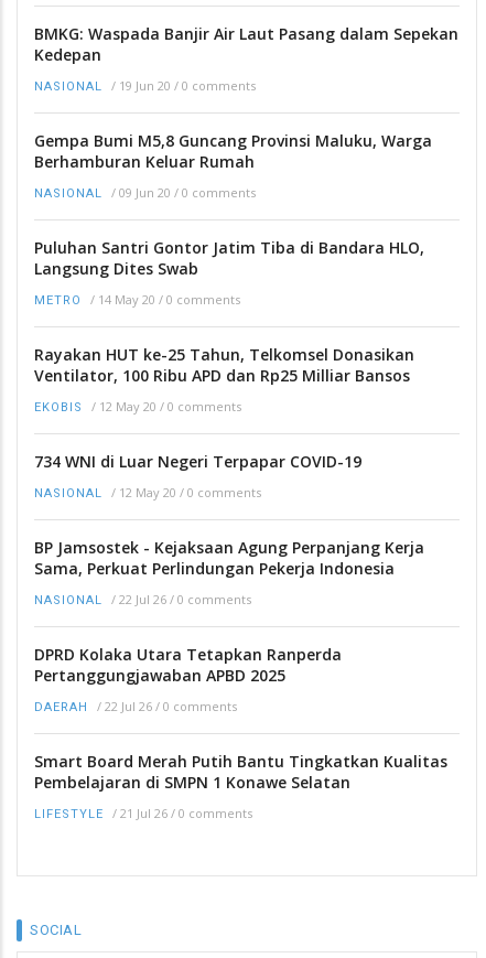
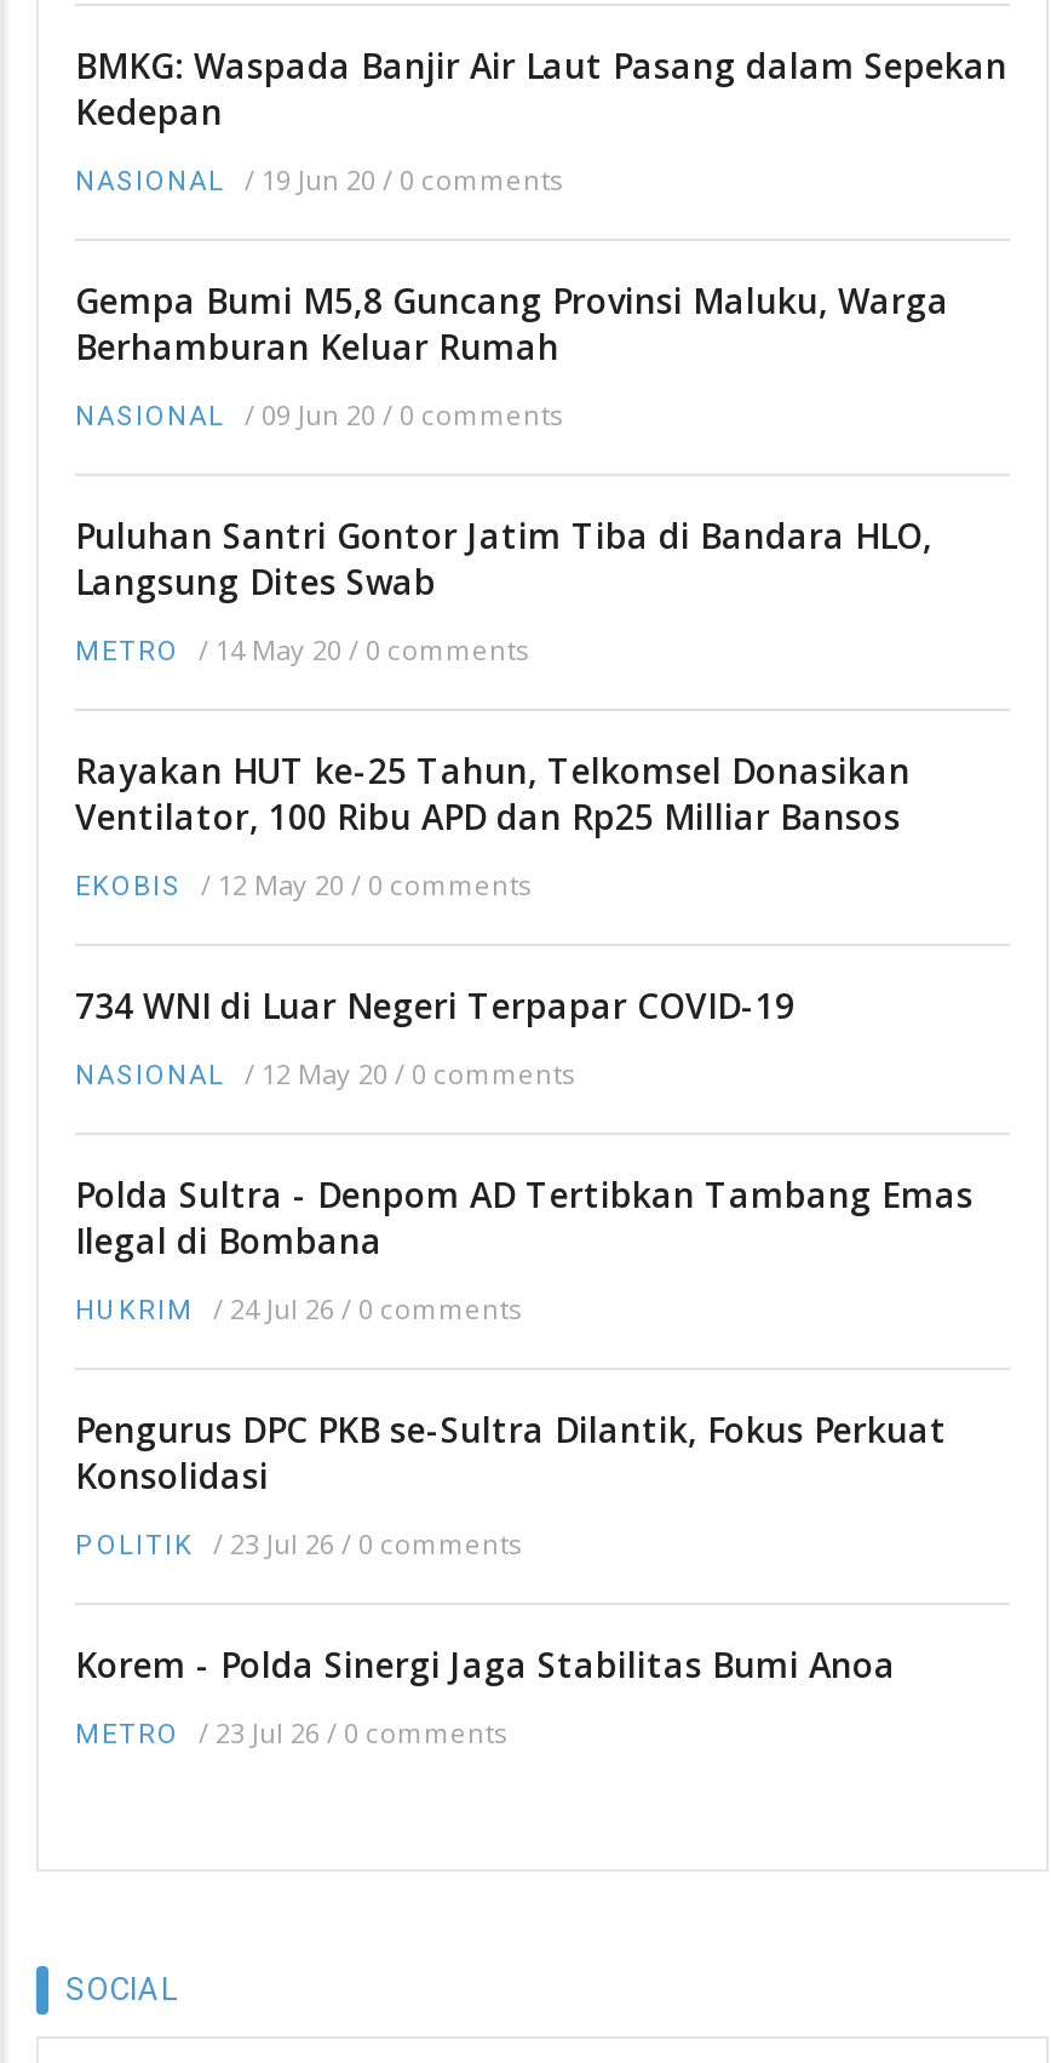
- BP Jamsostek - Kejaksaan Agung Perpanjang Kerja
- Sama, Perkuat Perlindungan Pekerja Indonesia
+ Polda Sultra - Denpom AD Tertibkan Tambang Emas
+ Ilegal di Bombana

- NASIONAL / 22 Jul 26 / 0 comments
+ HUKRIM / 24 Jul 26 / 0 comments

- DPRD Kolaka Utara Tetapkan Ranperda
- Pertanggungjawaban APBD 2025
+ Pengurus DPC PKB se-Sultra Dilantik, Fokus Perkuat
+ Konsolidasi

- DAERAH / 22 Jul 26 / 0 comments
+ POLITIK / 23 Jul 26 / 0 comments

- Smart Board Merah Putih Bantu Tingkatkan Kualitas
- Pembelajaran di SMPN 1 Konawe Selatan
+ Korem - Polda Sinergi Jaga Stabilitas Bumi Anoa

- LIFESTYLE / 21 Jul 26 / 0 comments
+ METRO / 23 Jul 26 / 0 comments
